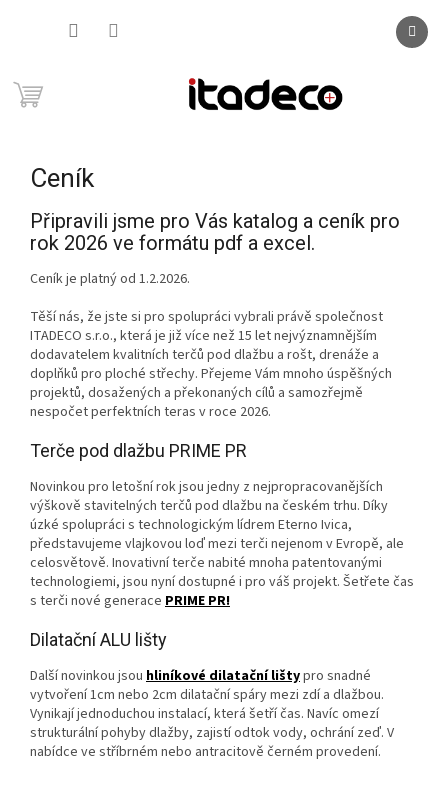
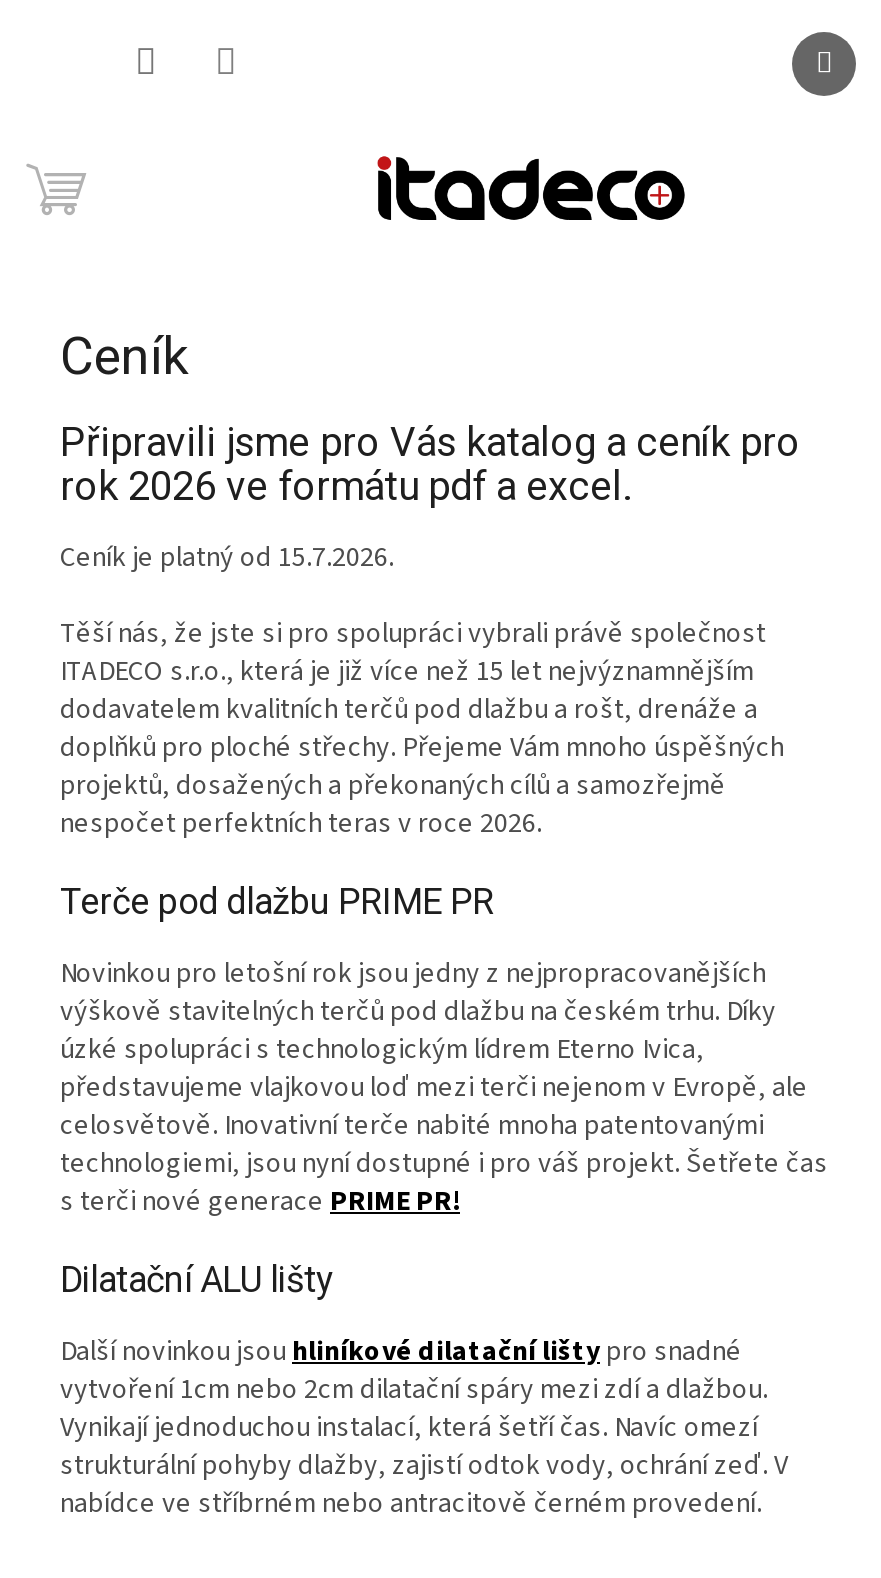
- Ceník je platný od 1.2.2026.
+ Ceník je platný od 15.7.2026.
